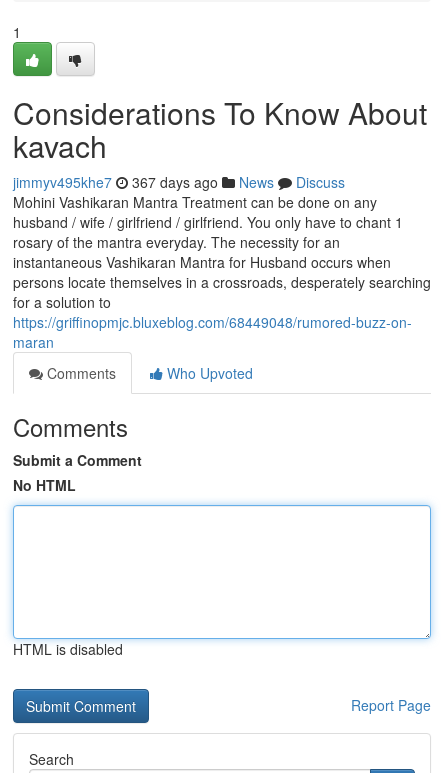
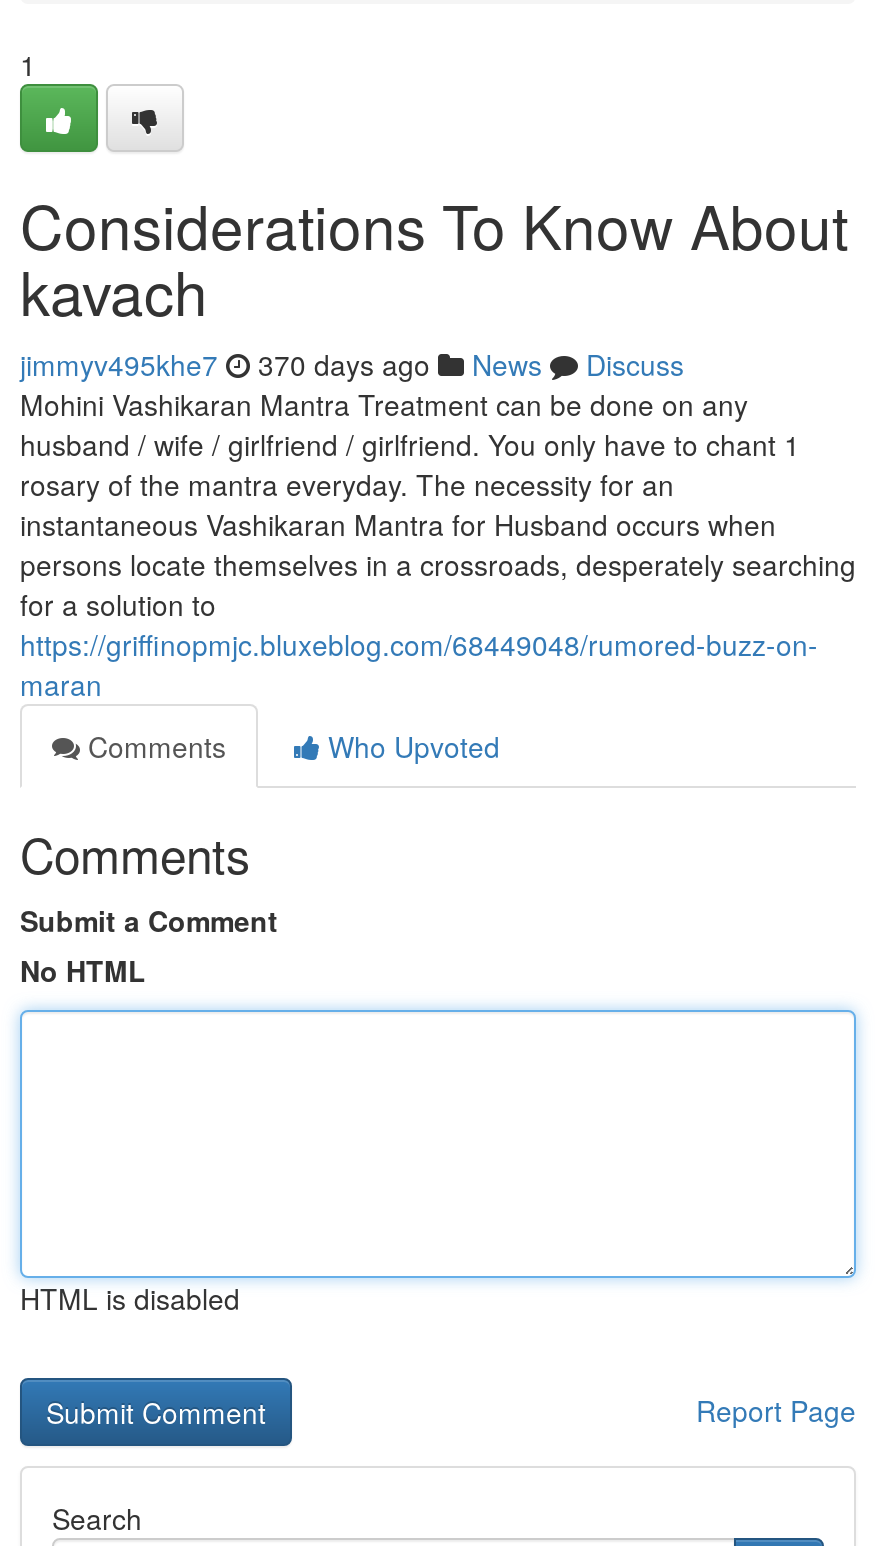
- jimmyv495khe7 367 days ago News Discuss
+ jimmyv495khe7 370 days ago News Discuss
